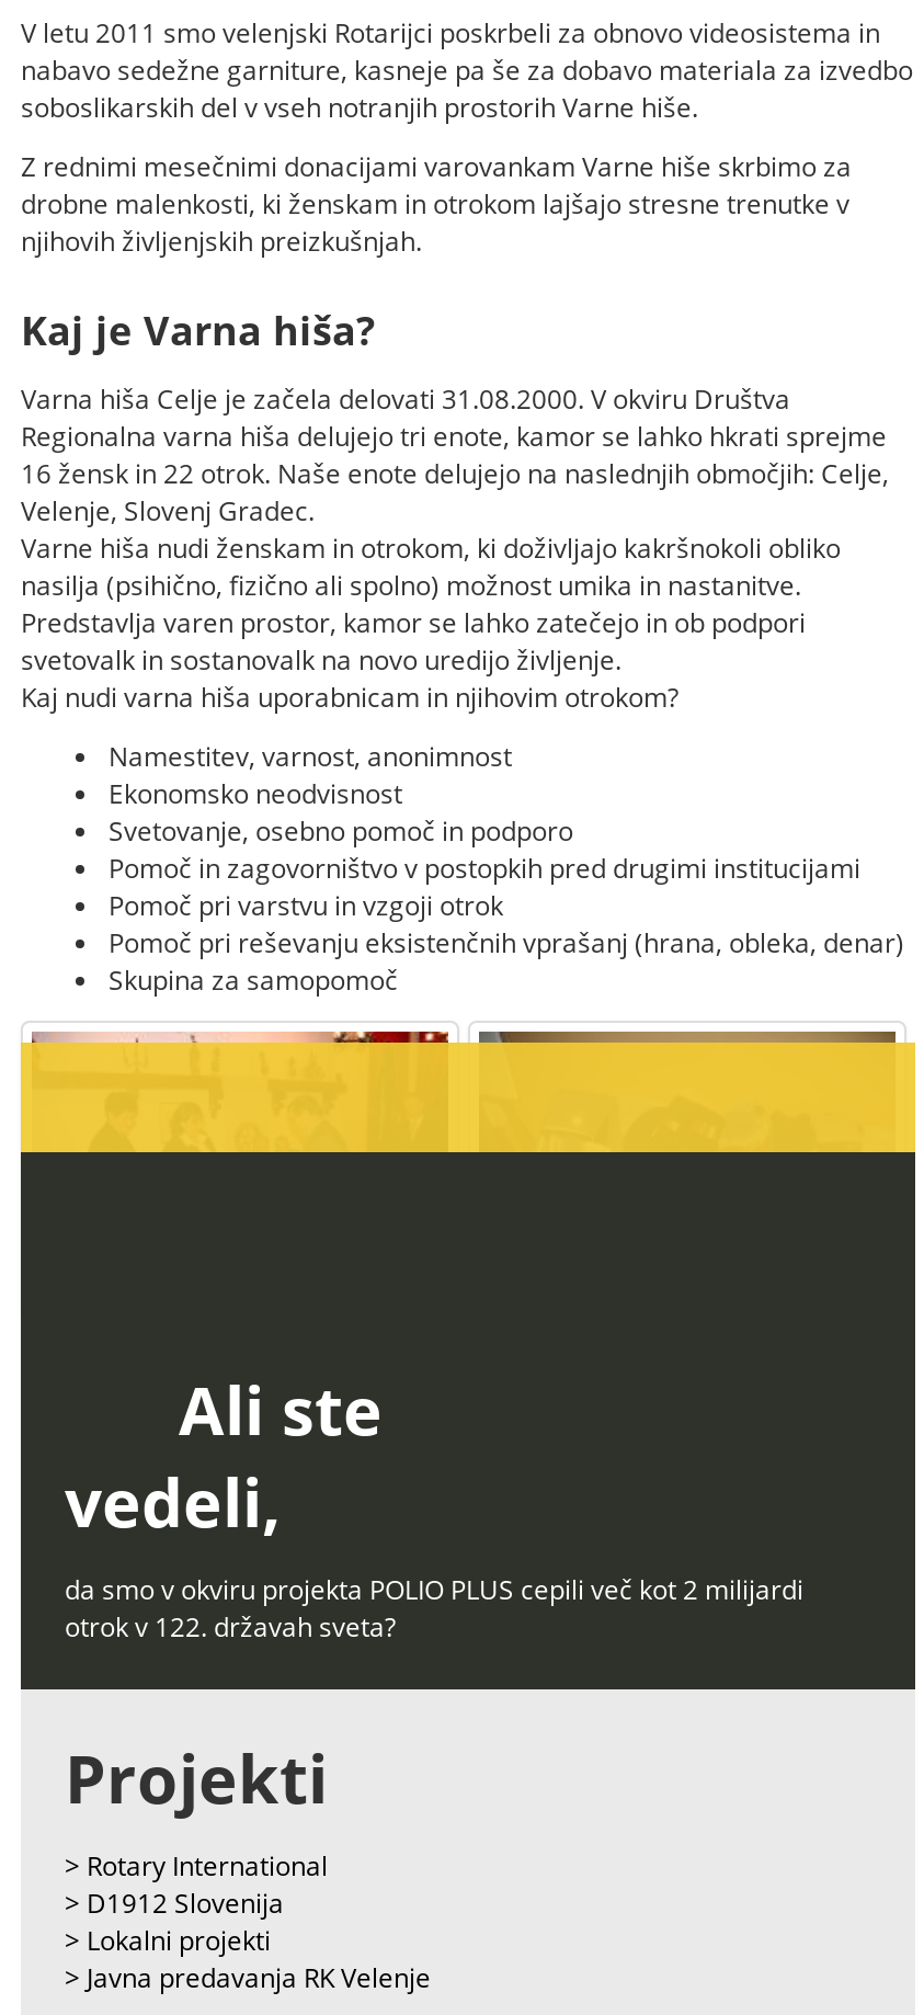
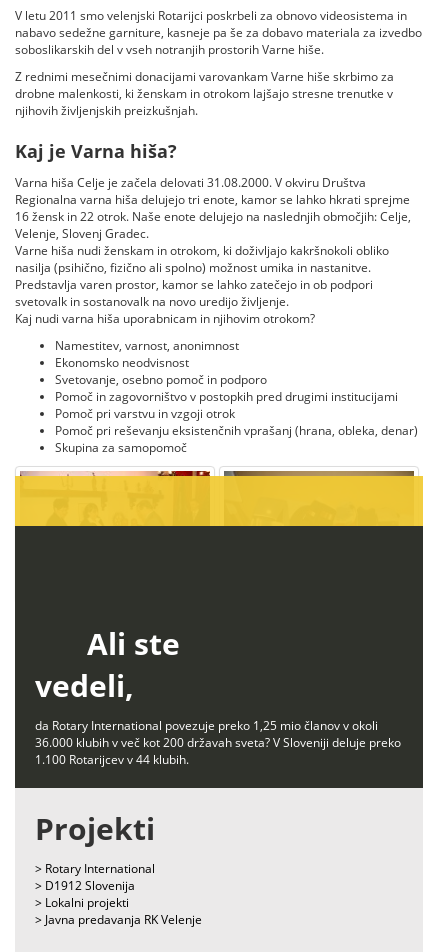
- da smo v okviru projekta POLIO PLUS cepili več kot 2 milijardi
- otrok v 122. državah sveta?
+ da Rotary International povezuje preko 1,25 mio članov v okoli
+ 36.000 klubih v več kot 200 državah sveta? V Sloveniji deluje preko
+ 1.100 Rotarijcev v 44 klubih.
